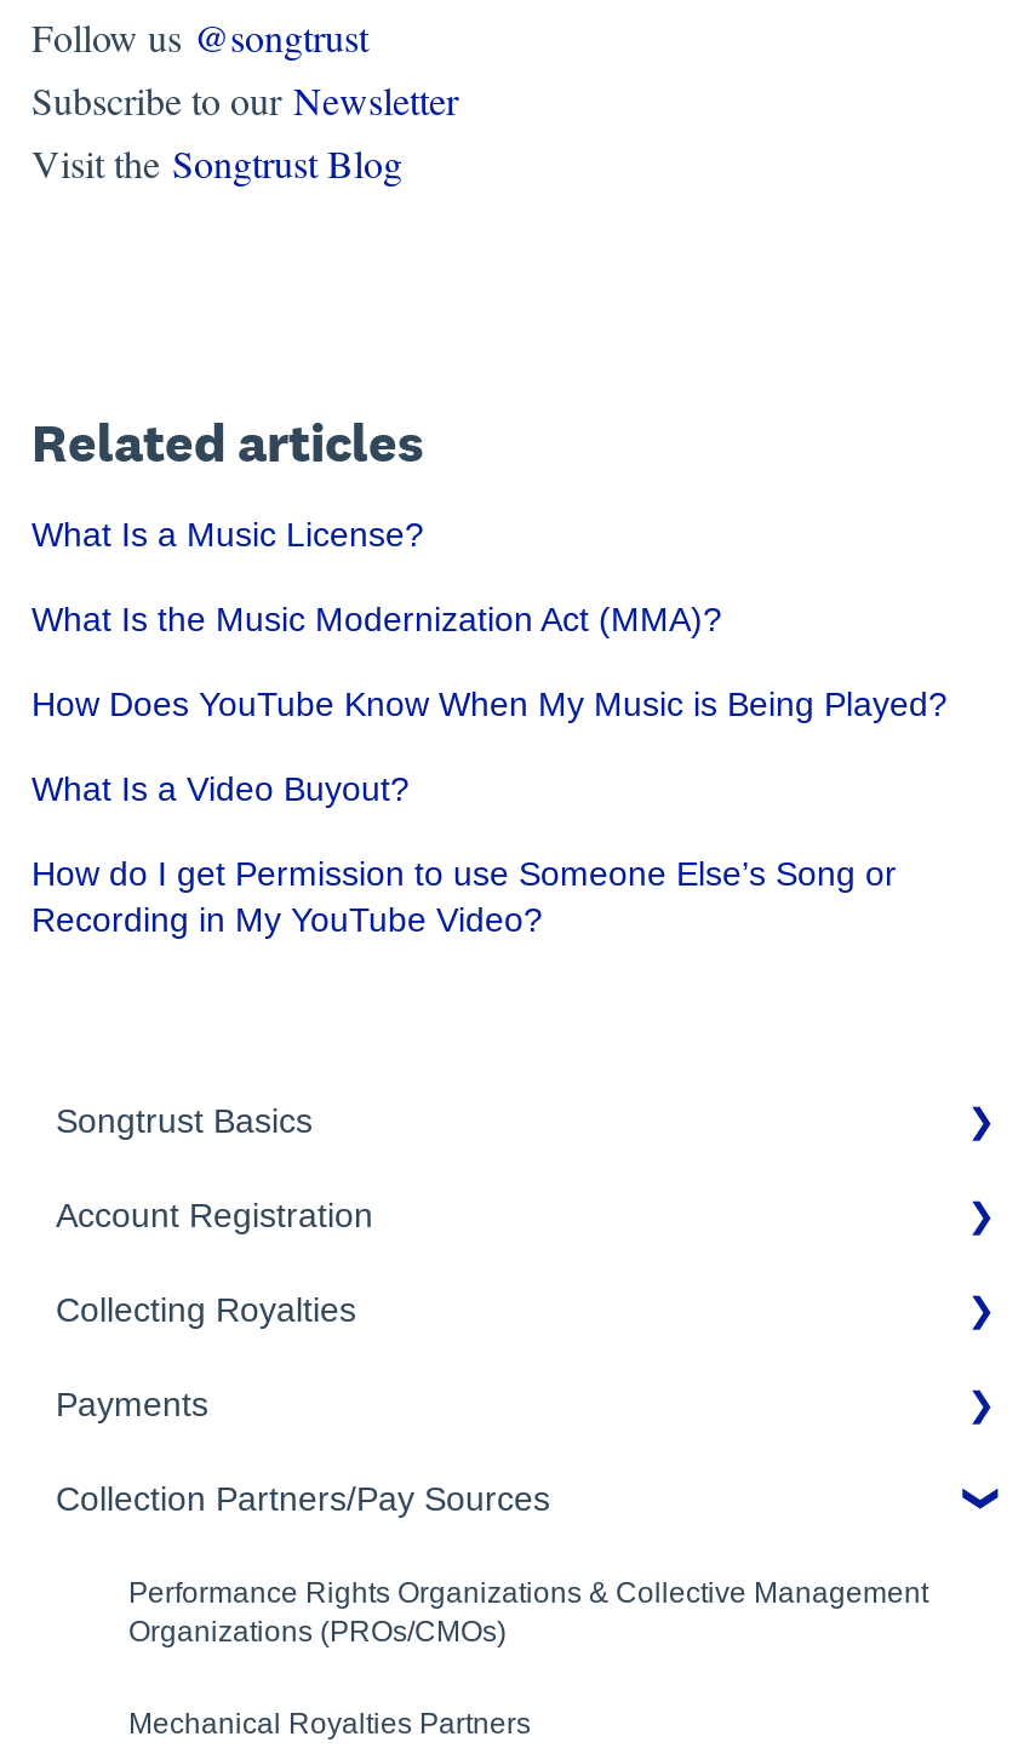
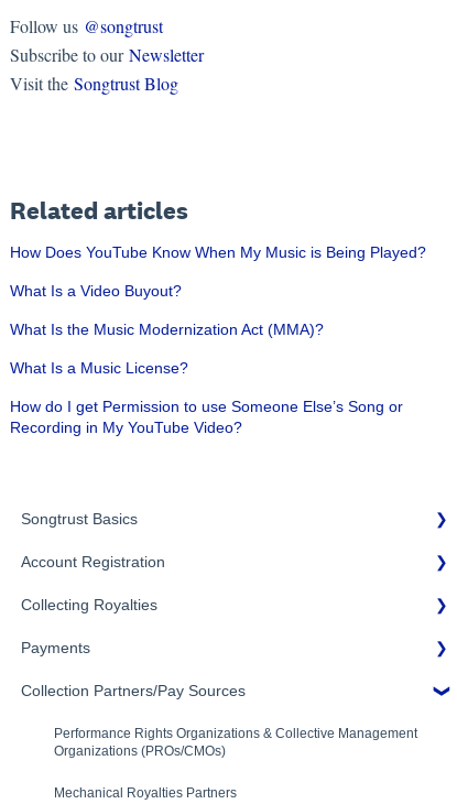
moved down: What Is the Music Modernization Act (MMA)? | What Is a Music License?

moved up: How Does YouTube Know When My Music is Being Played? | What Is a Video Buyout?
